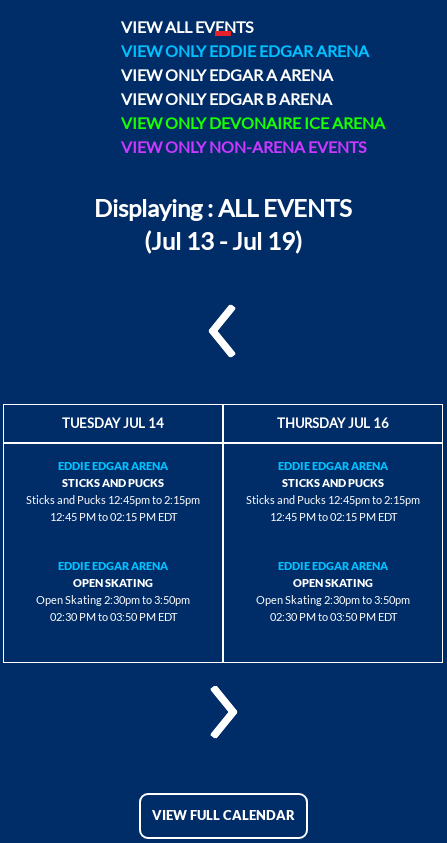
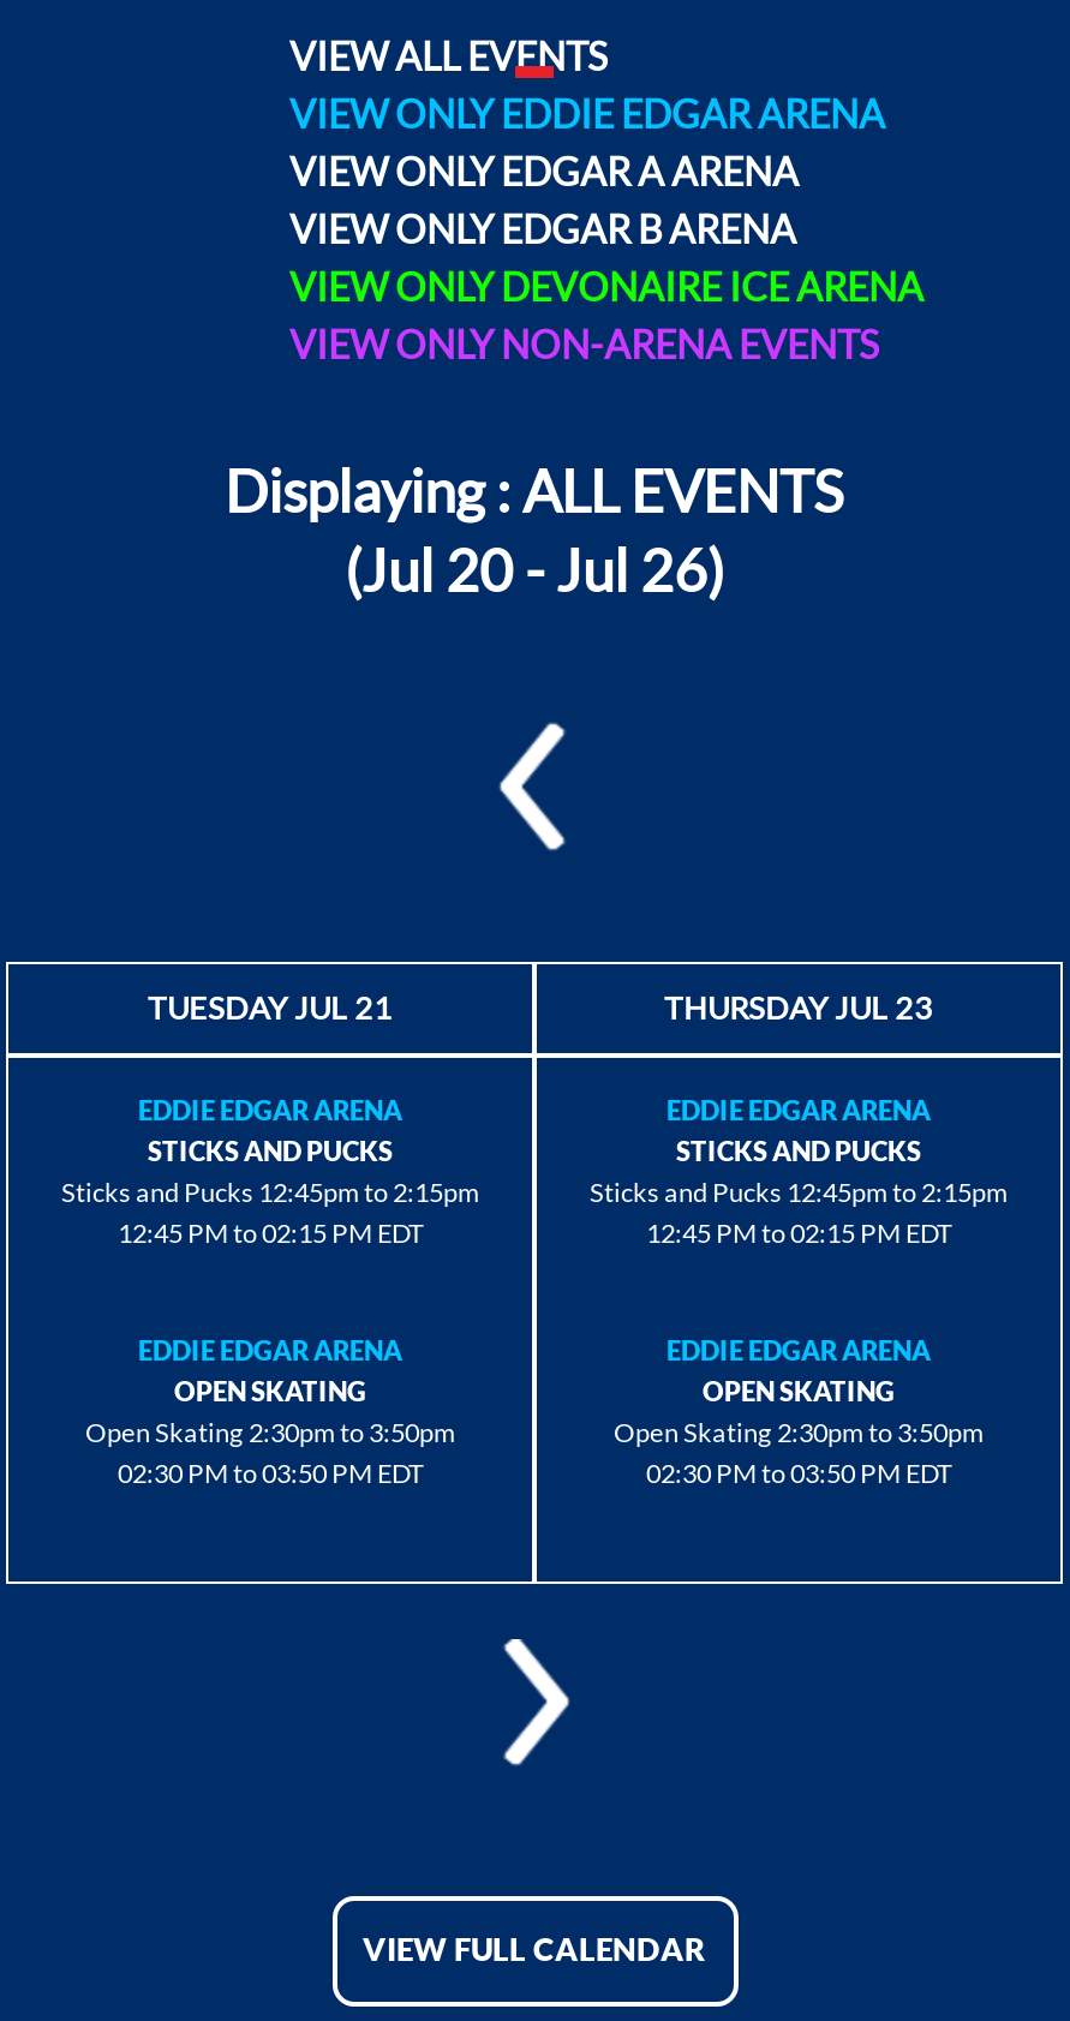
- (Jul 13 - Jul 19)
+ (Jul 20 - Jul 26)

- TUESDAY JUL 14
+ TUESDAY JUL 21

- THURSDAY JUL 16
+ THURSDAY JUL 23
